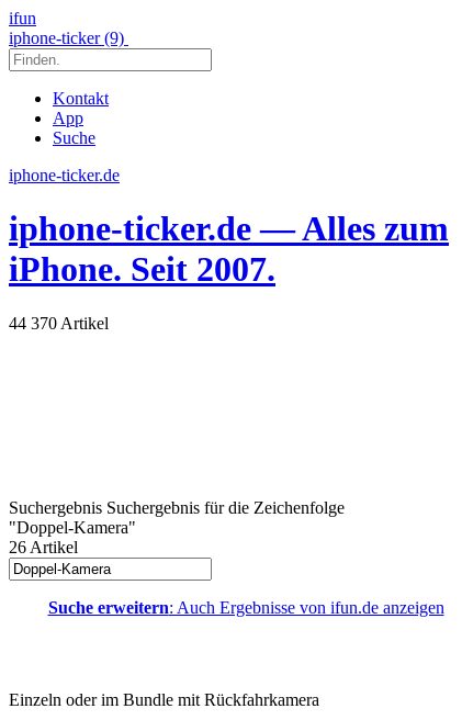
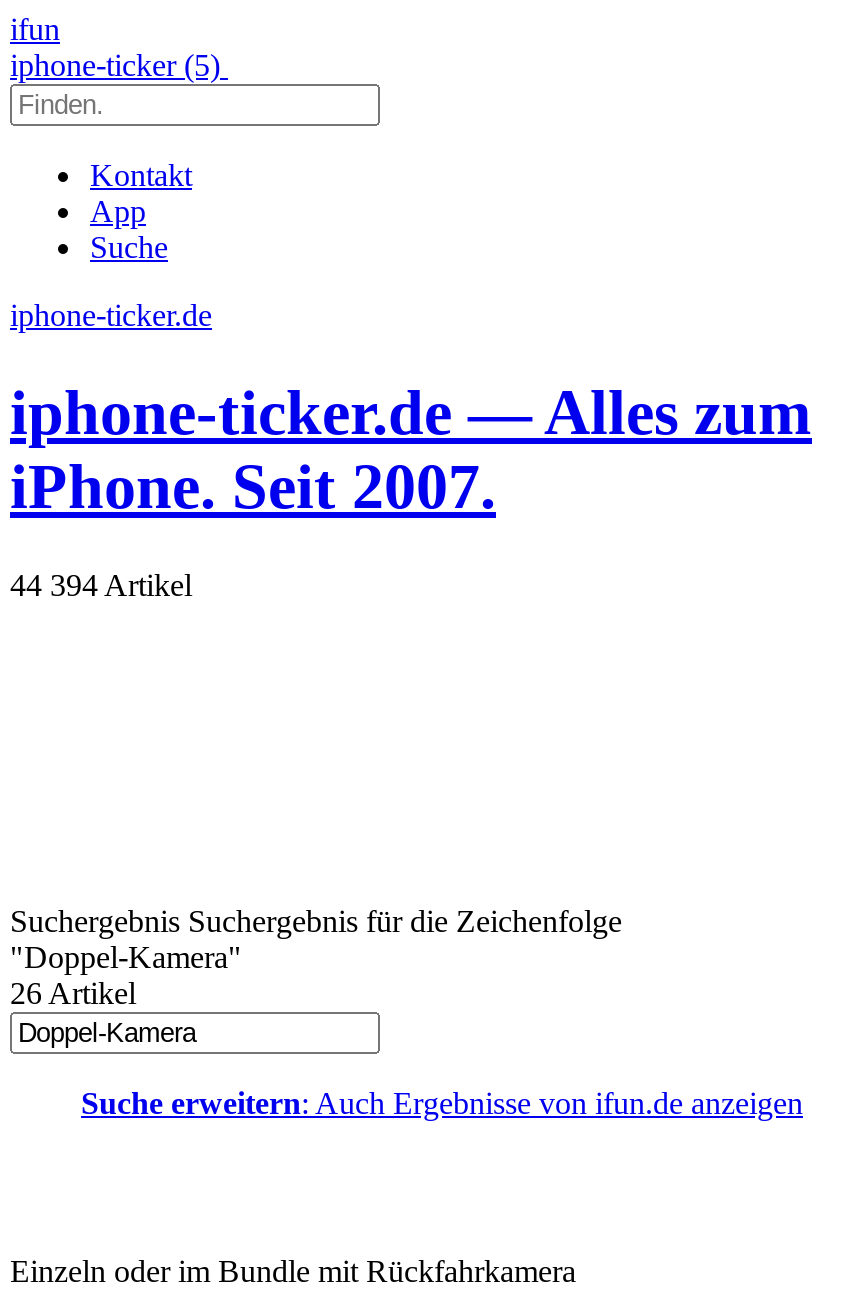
- iphone-ticker (9)
+ iphone-ticker (5)

- 44 370 Artikel
+ 44 394 Artikel
